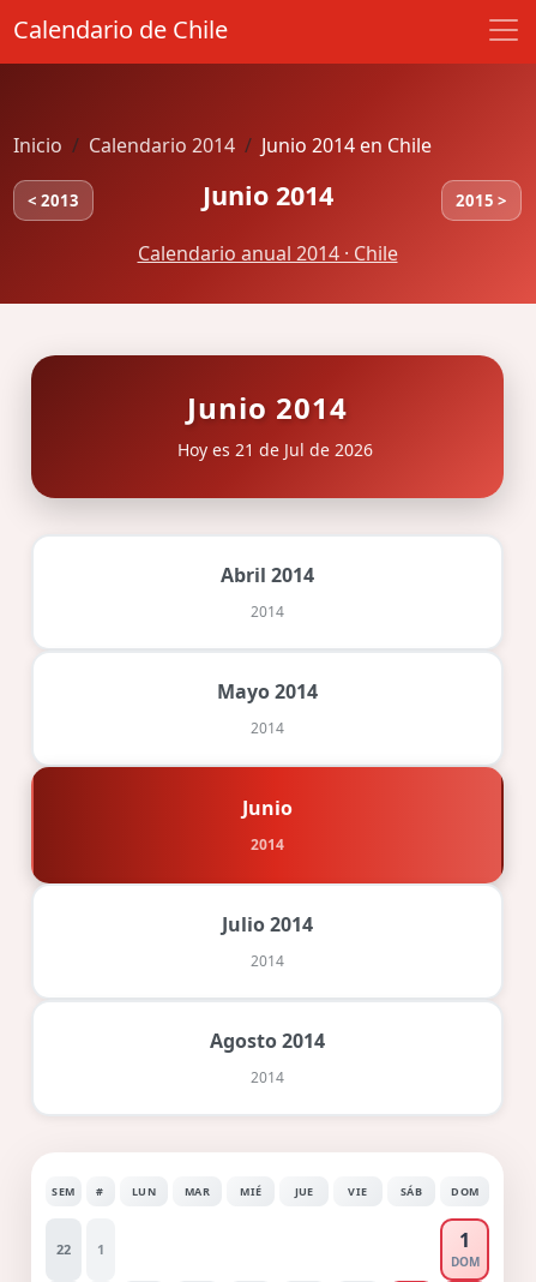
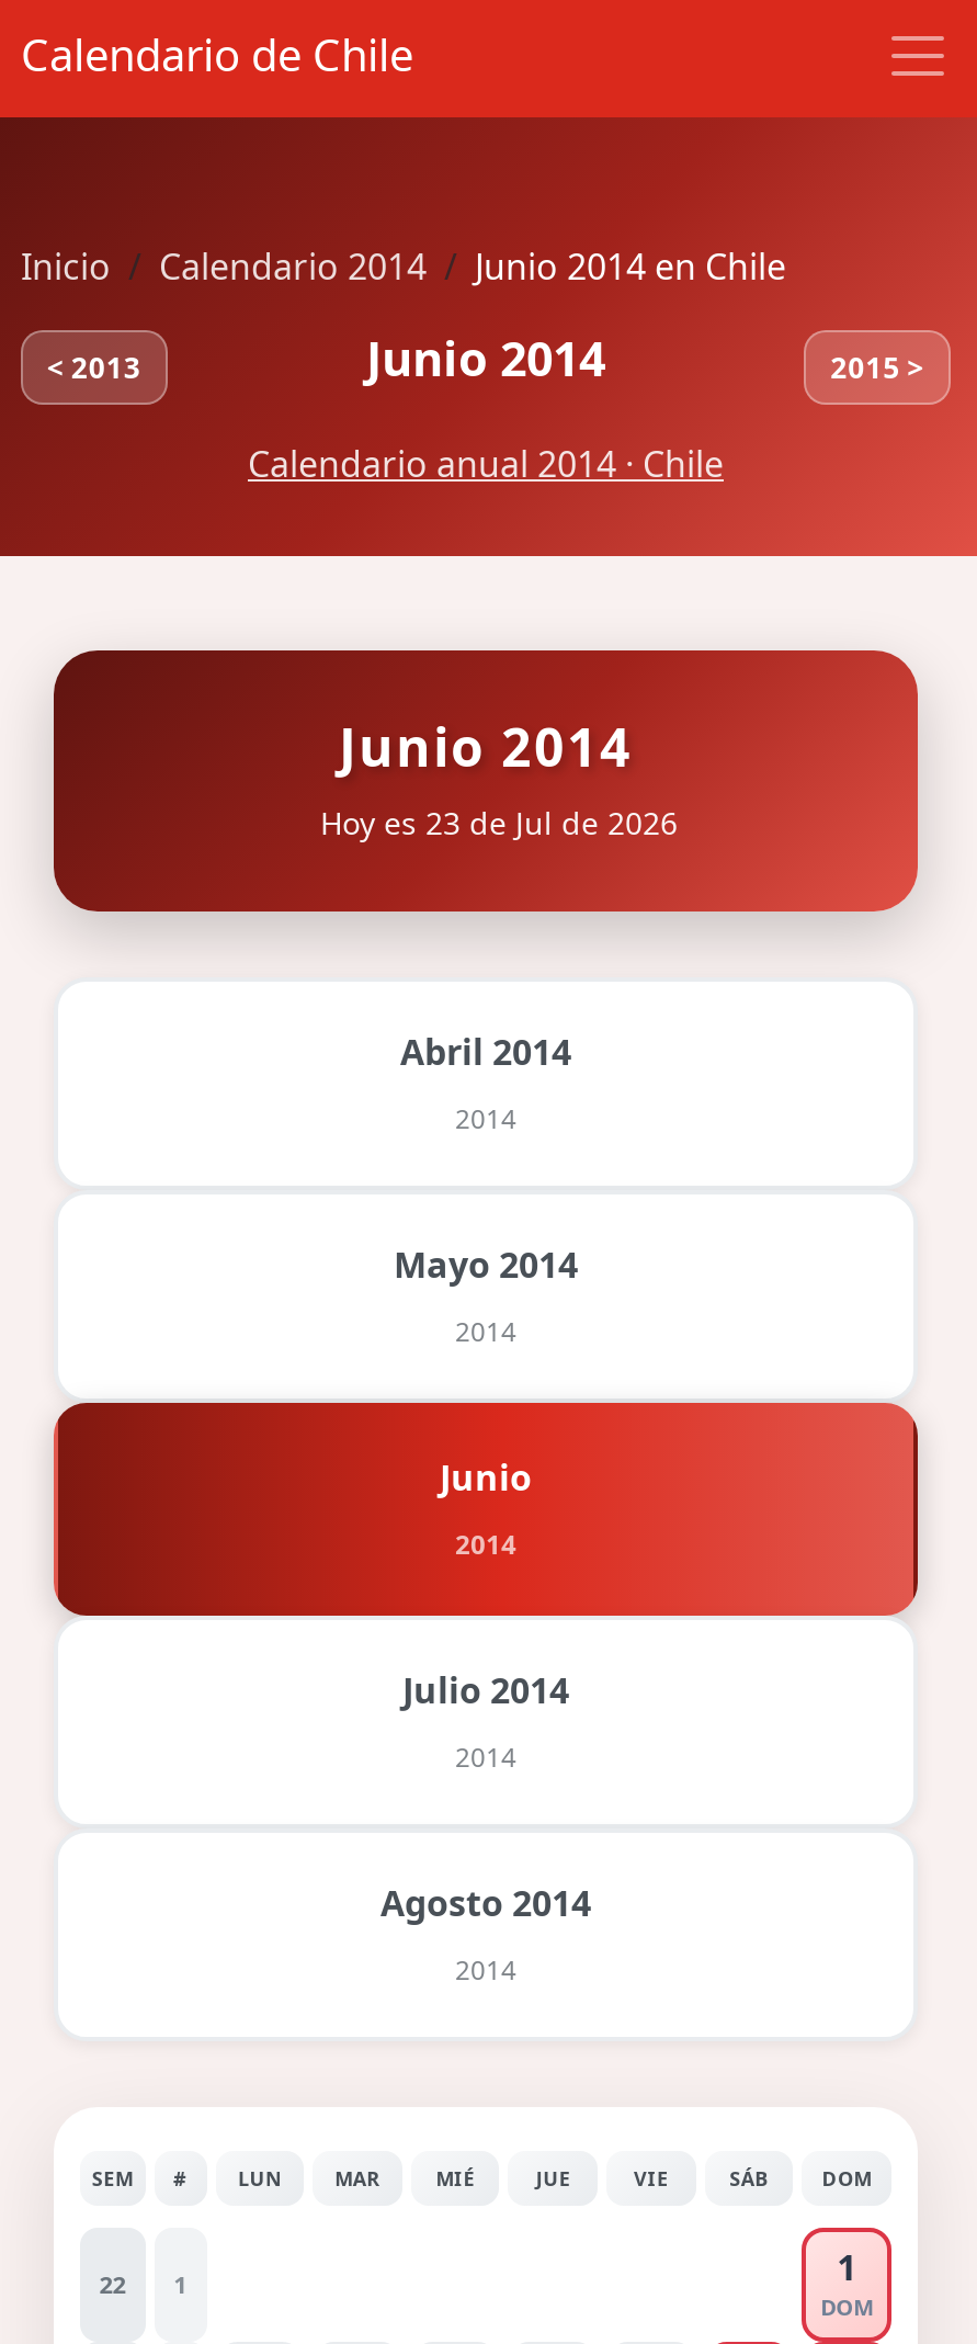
- Hoy es 21 de Jul de 2026
+ Hoy es 23 de Jul de 2026
